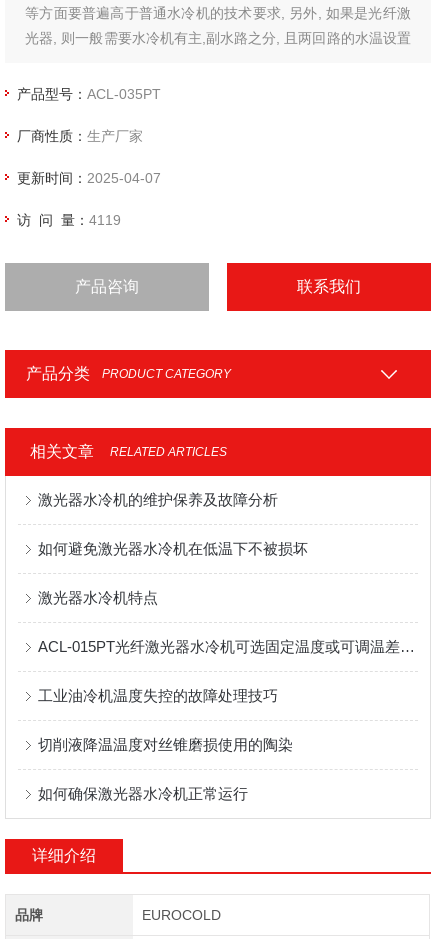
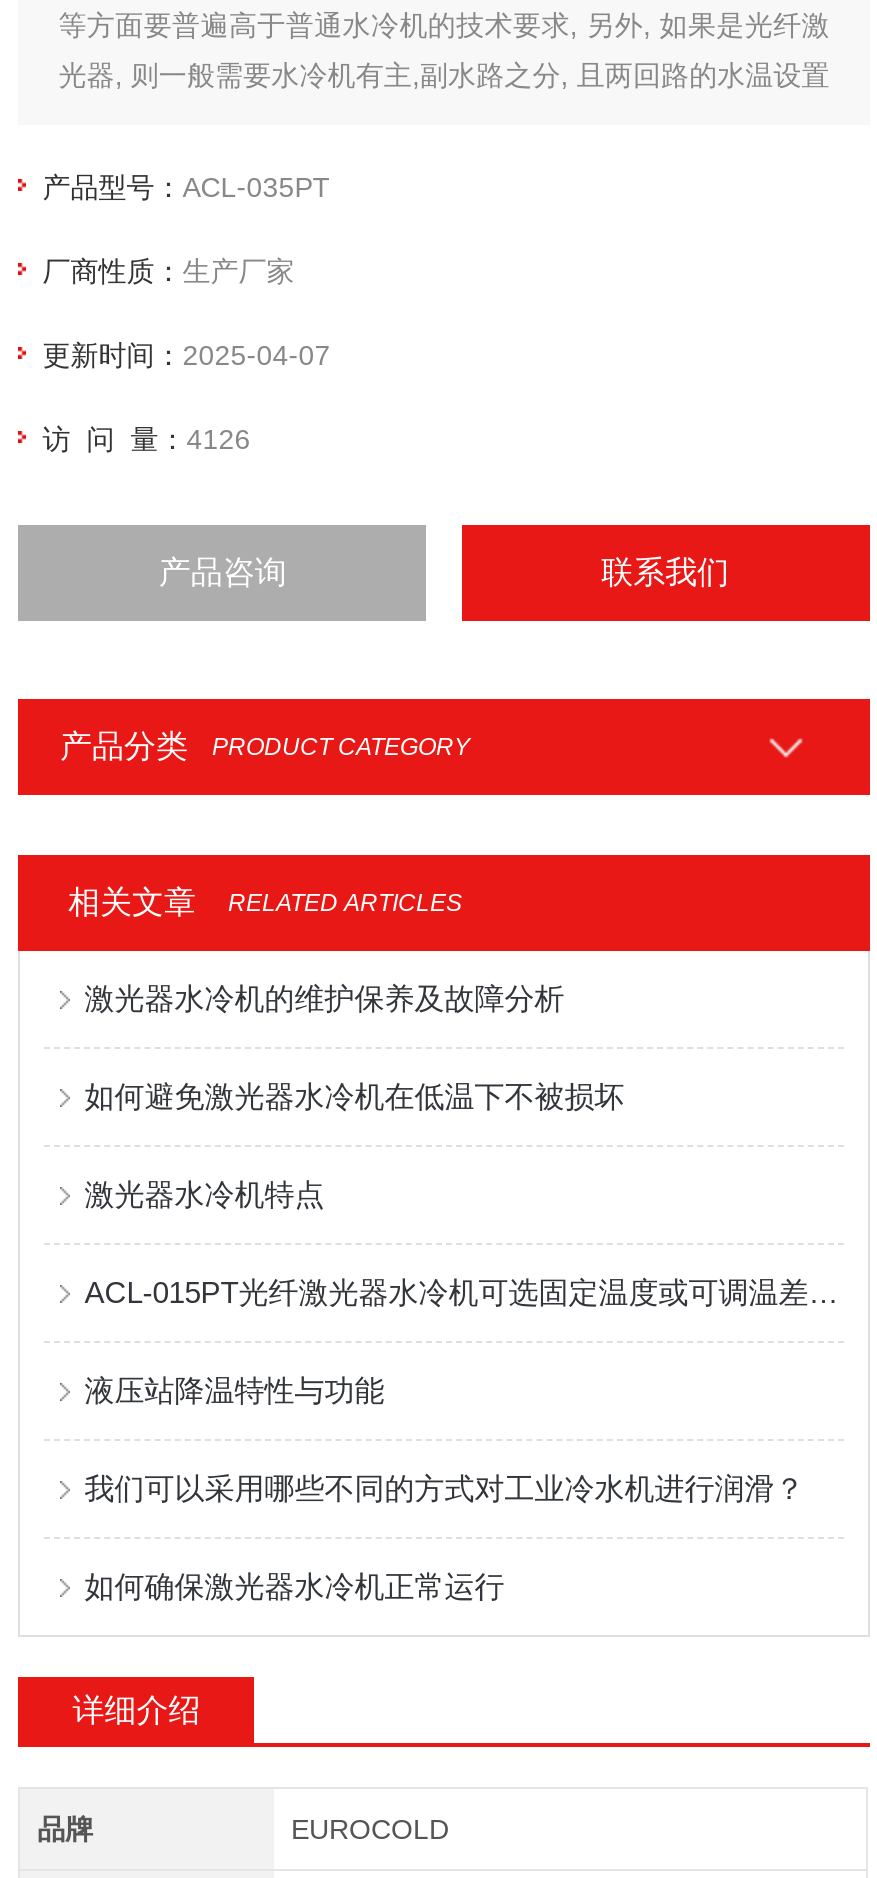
- 访 问 量：4119
+ 访 问 量：4126

- 工业油冷机温度失控的故障处理技巧
+ 液压站降温特性与功能

- 切削液降温温度对丝锥磨损使用的陶染
+ 我们可以采用哪些不同的方式对工业冷水机进行润滑？
